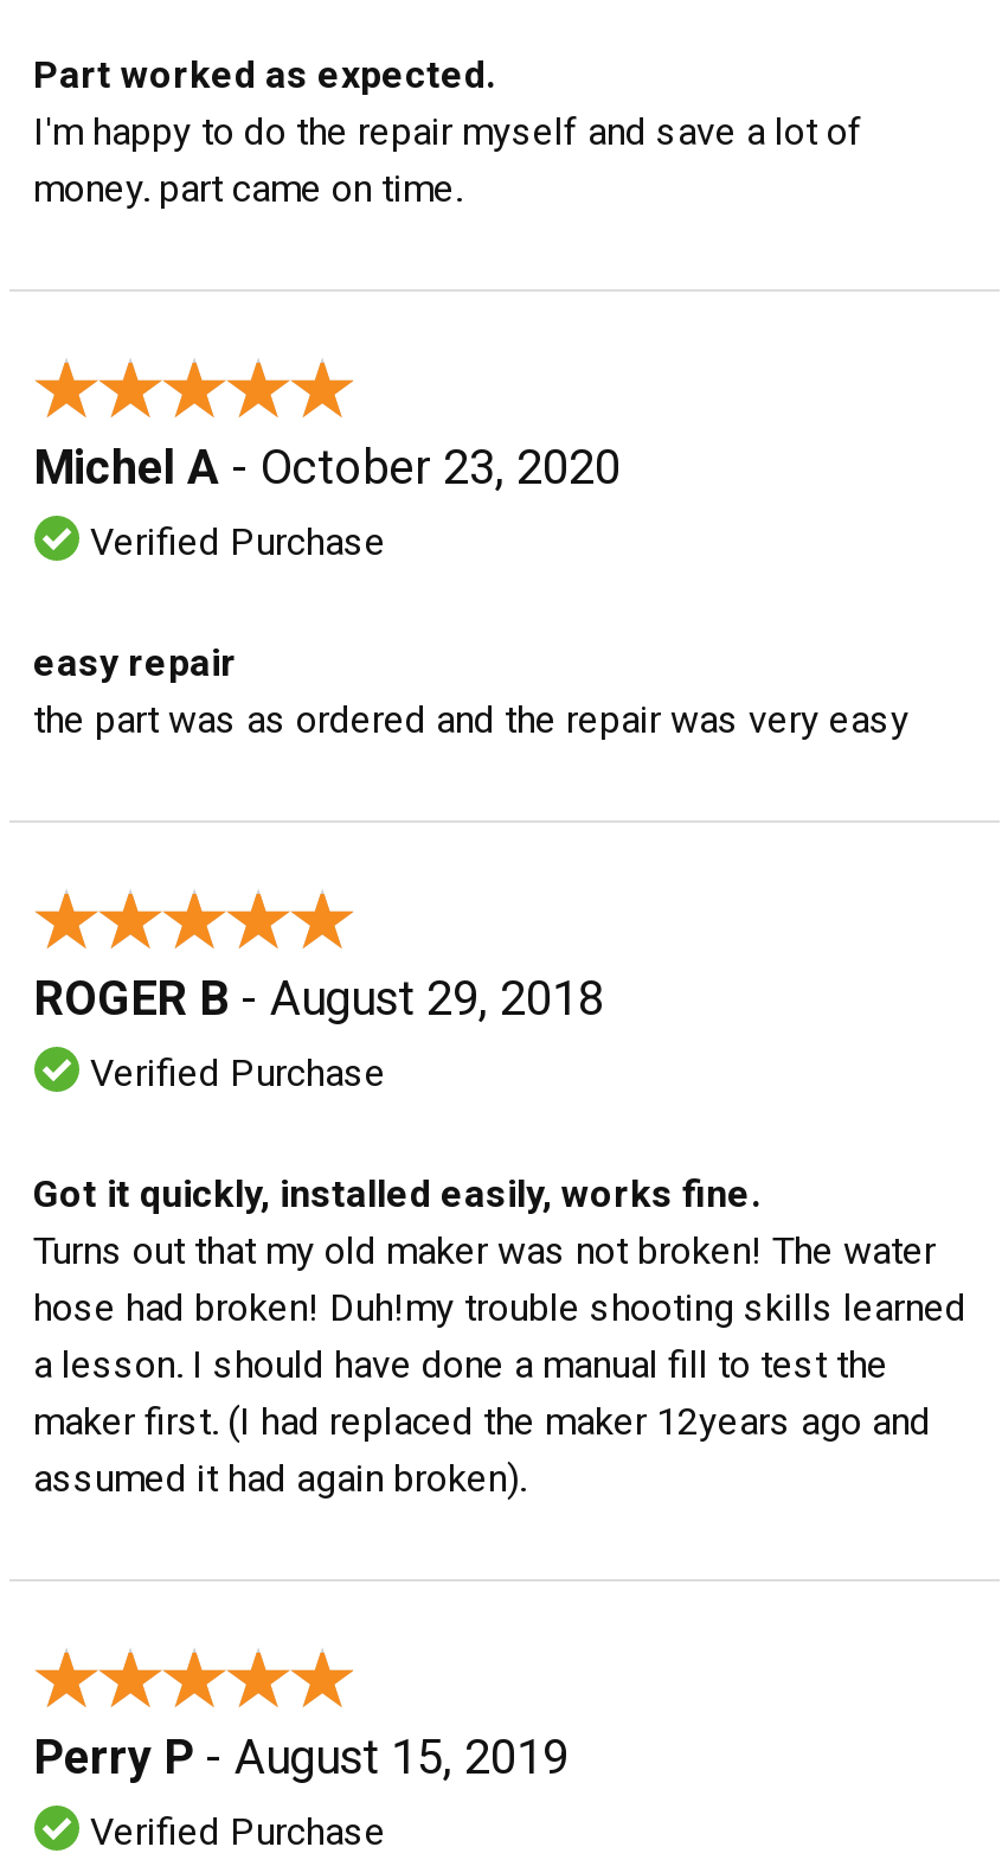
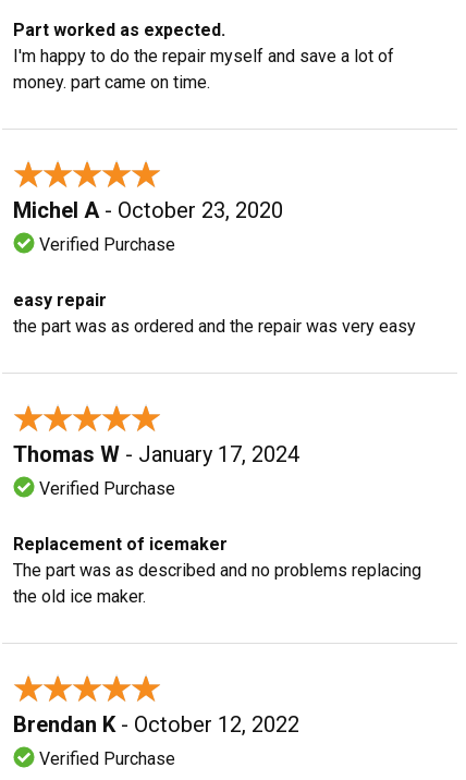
- ROGER B - August 29, 2018
+ Thomas W - January 17, 2024

- Got it quickly, installed easily, works fine.
- Turns out that my old maker was not broken! The water
- hose had broken! Duh!my trouble shooting skills learned
- a lesson. I should have done a manual fill to test the
- maker first. (I had replaced the maker 12years ago and
- assumed it had again broken).
+ Replacement of icemaker
+ The part was as described and no problems replacing
+ the old ice maker.

- Perry P - August 15, 2019
+ Brendan K - October 12, 2022
